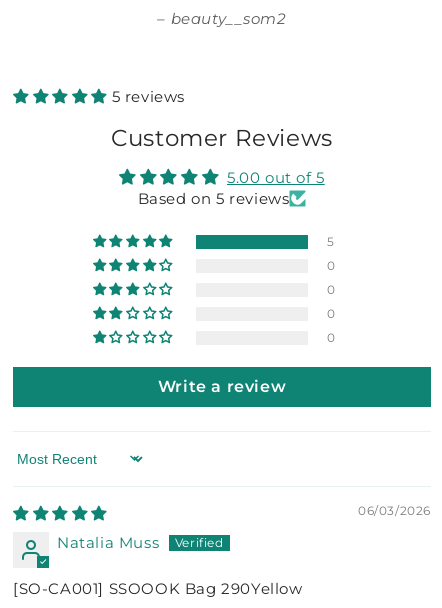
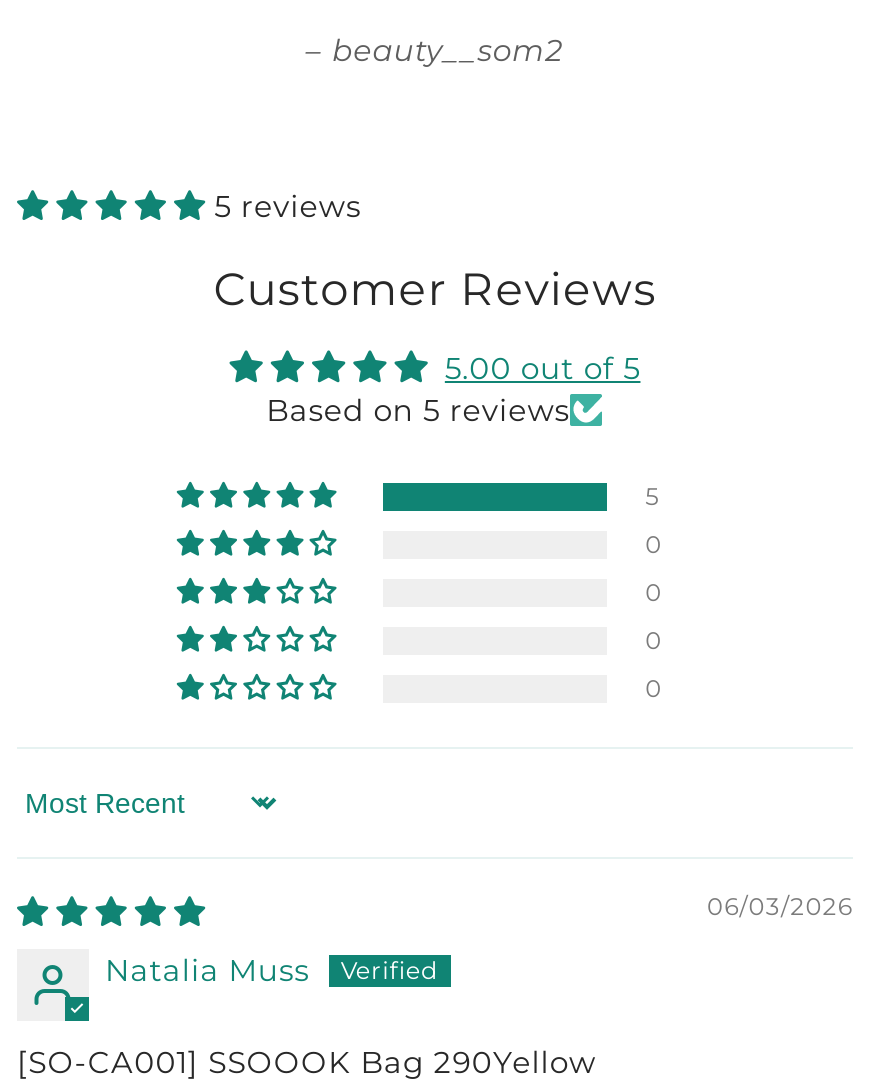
- Write a review
